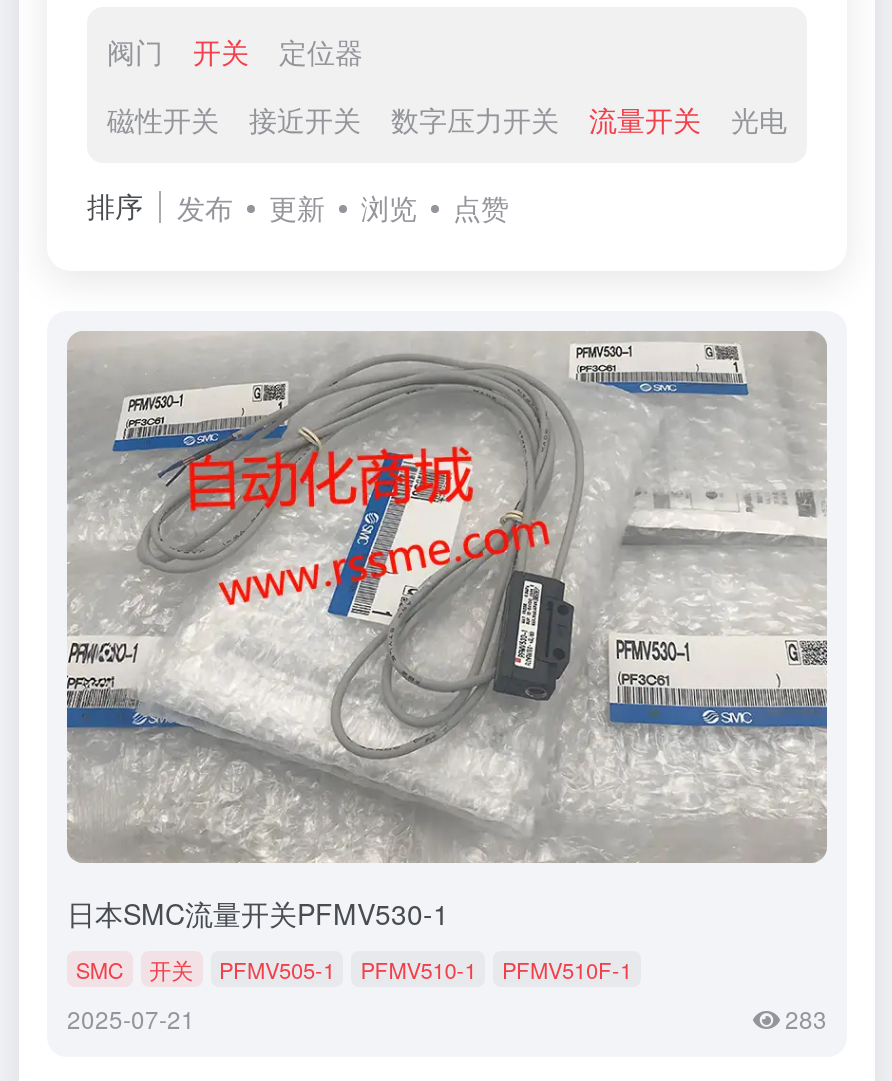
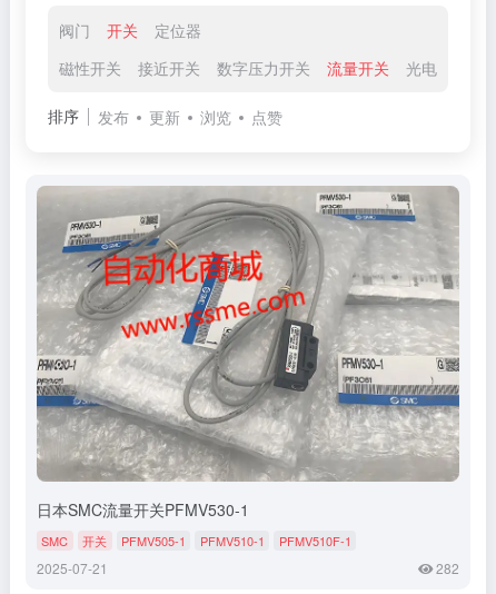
- 283
+ 282
